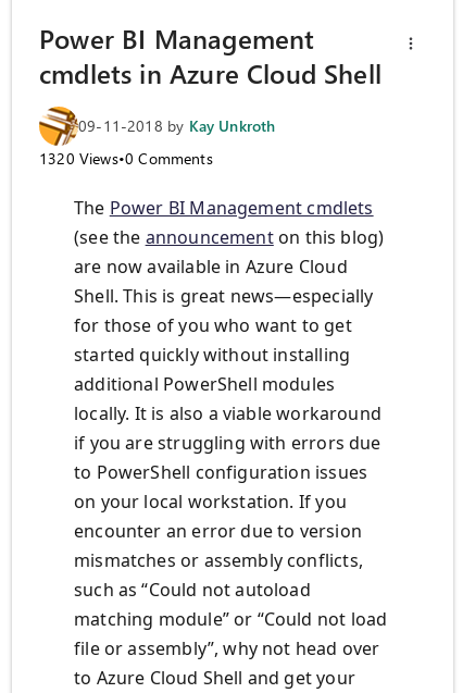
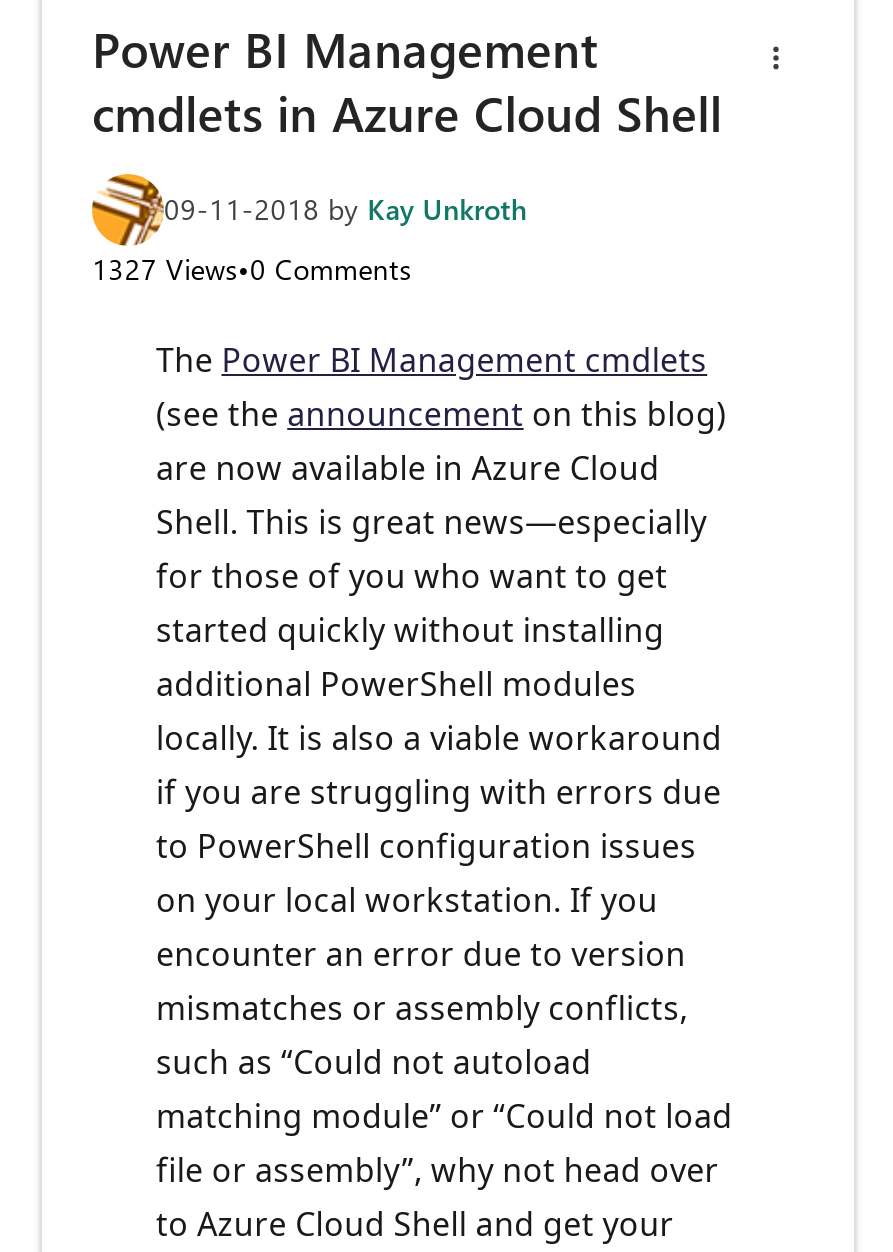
- 1320 Views•0 Comments
+ 1327 Views•0 Comments
